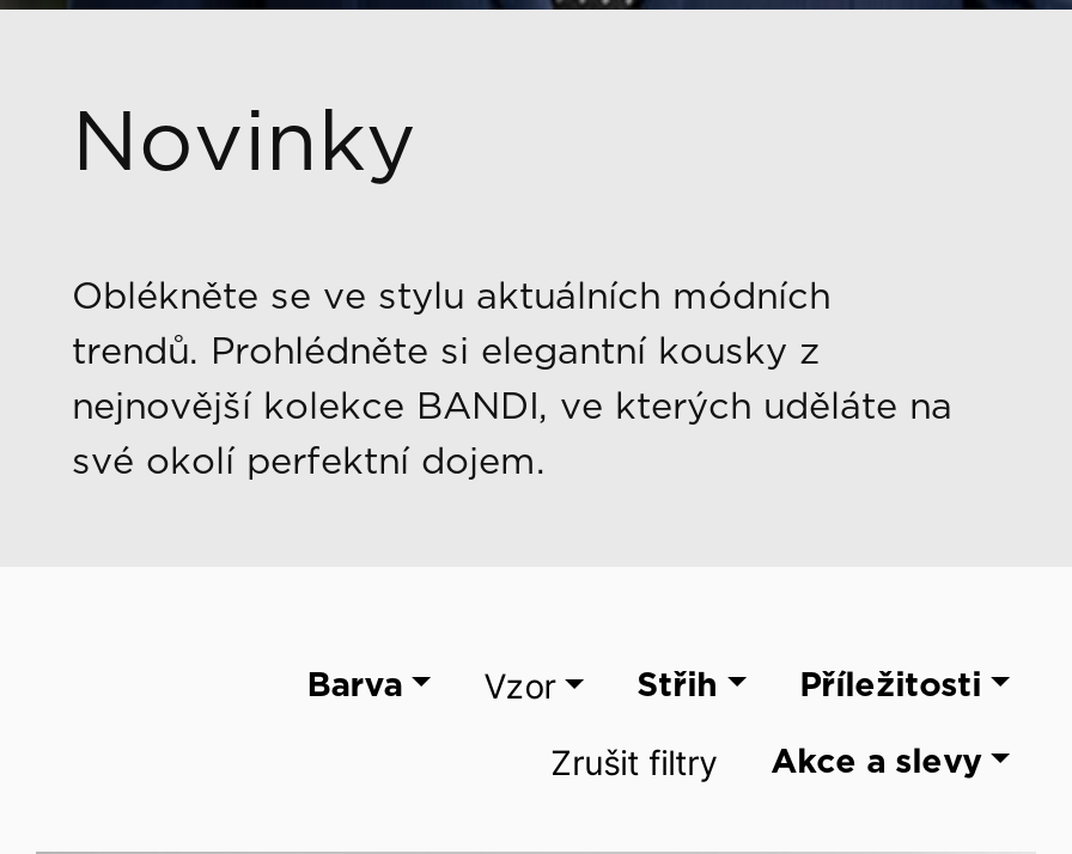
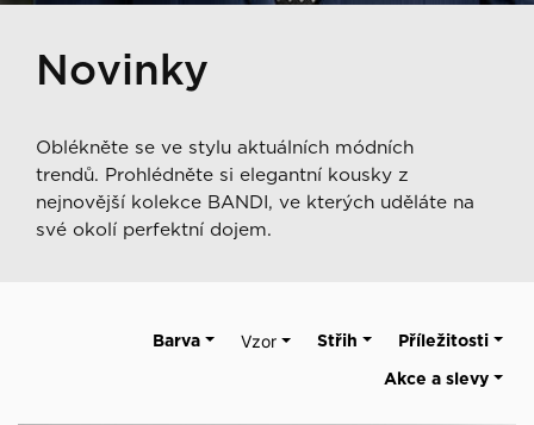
- Zrušit filtry
